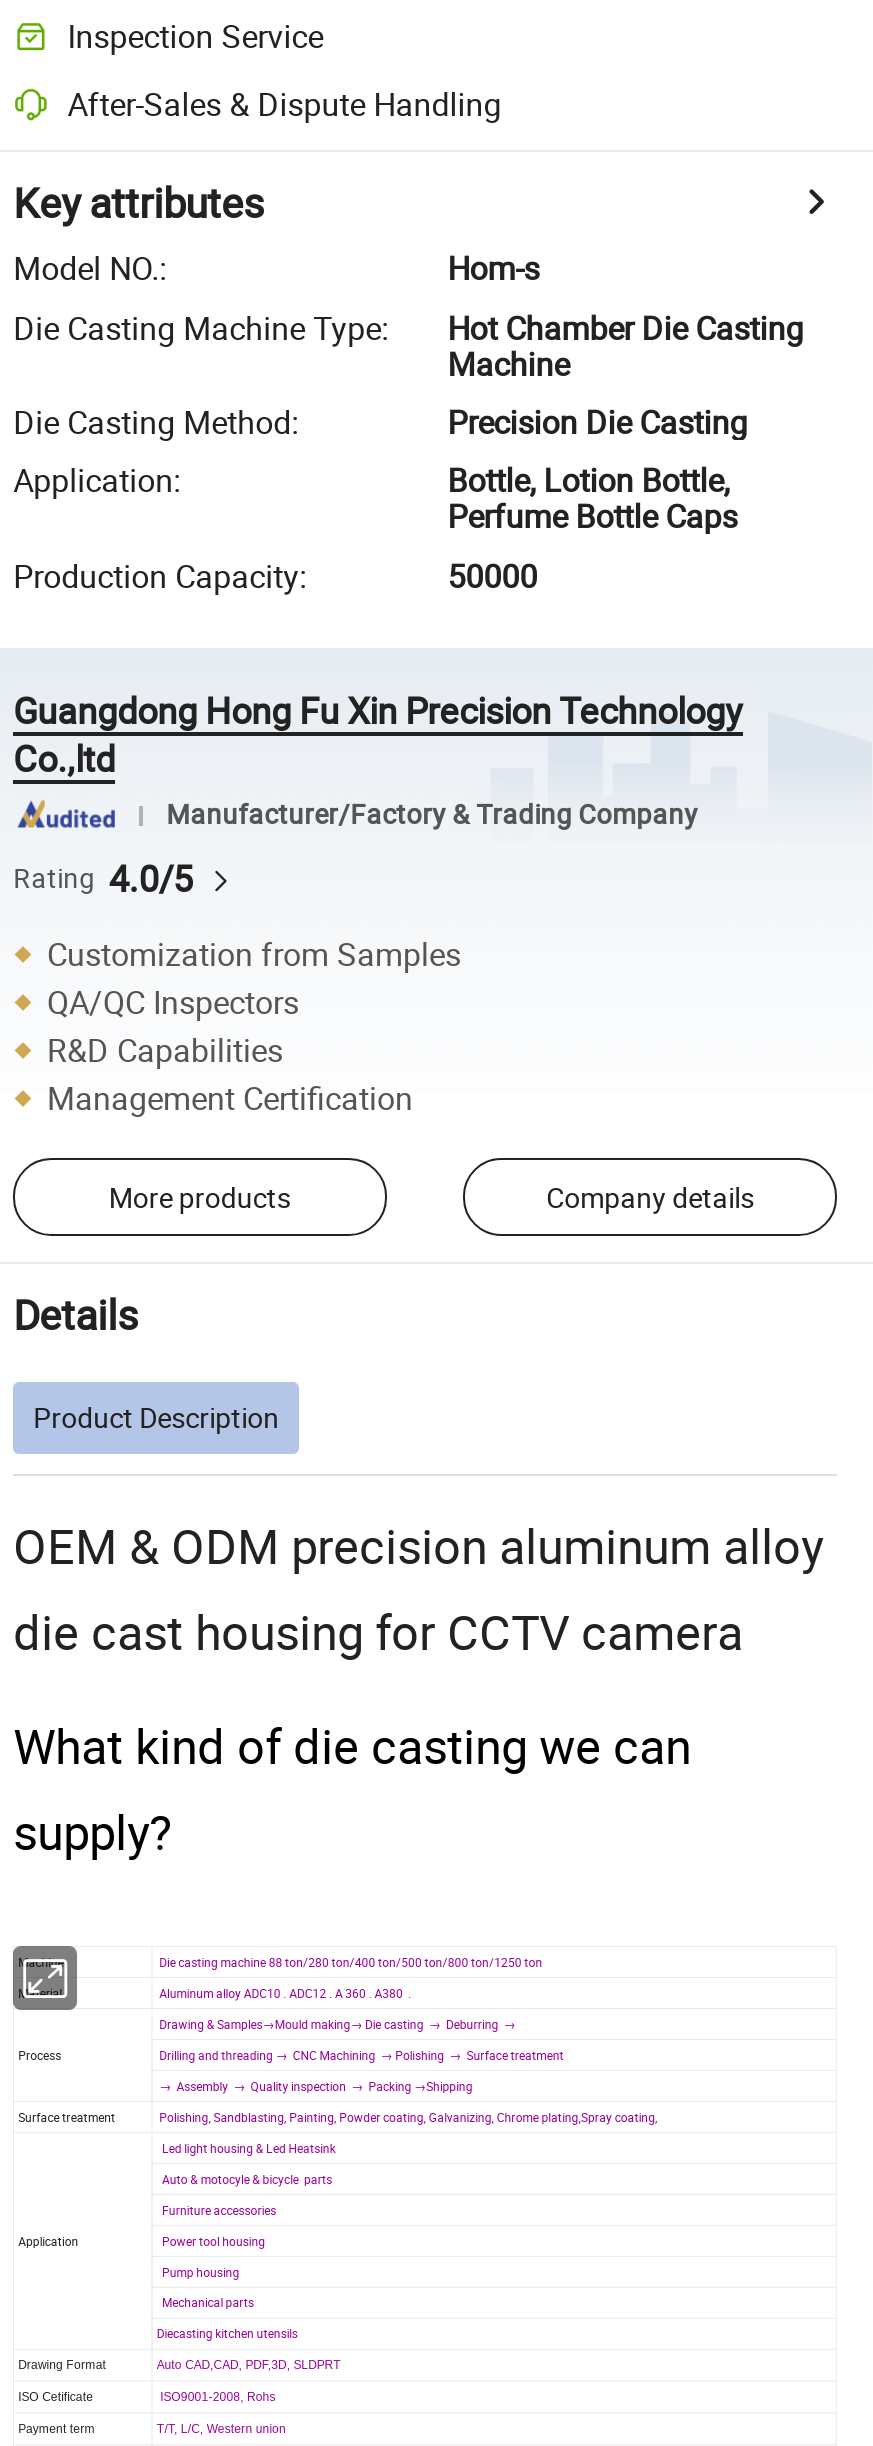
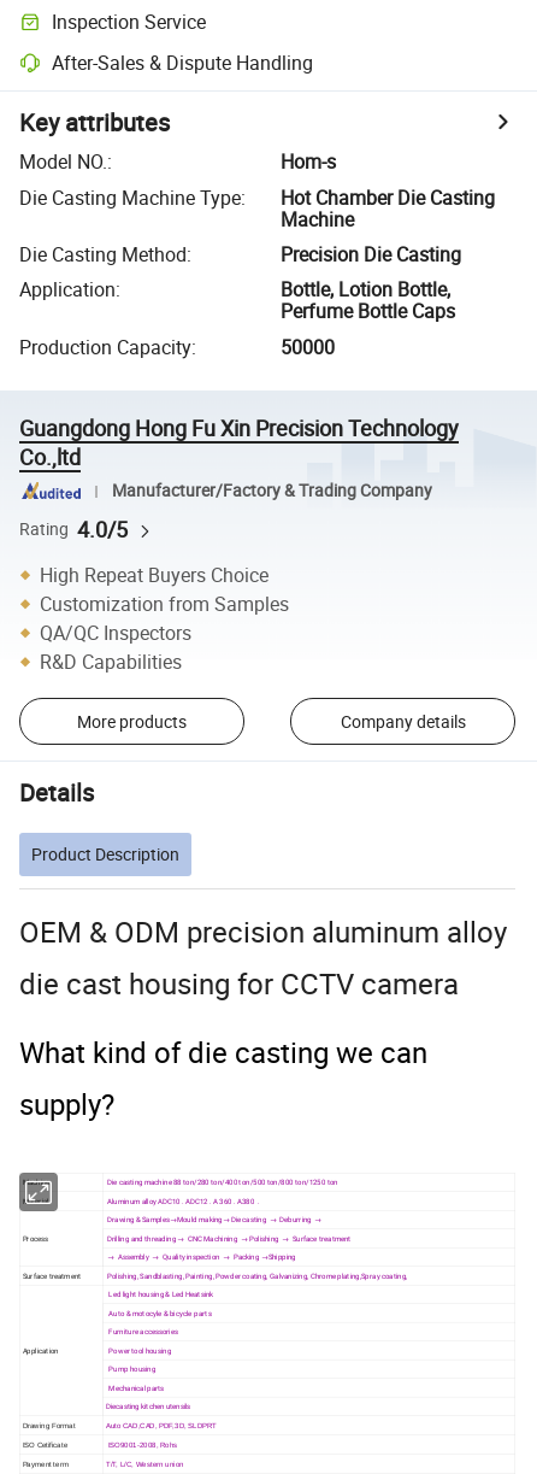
+ High Repeat Buyers Choice

moved down: Customization from Samples | QA/QC Inspectors | R&D Capabilities

- Management Certification
